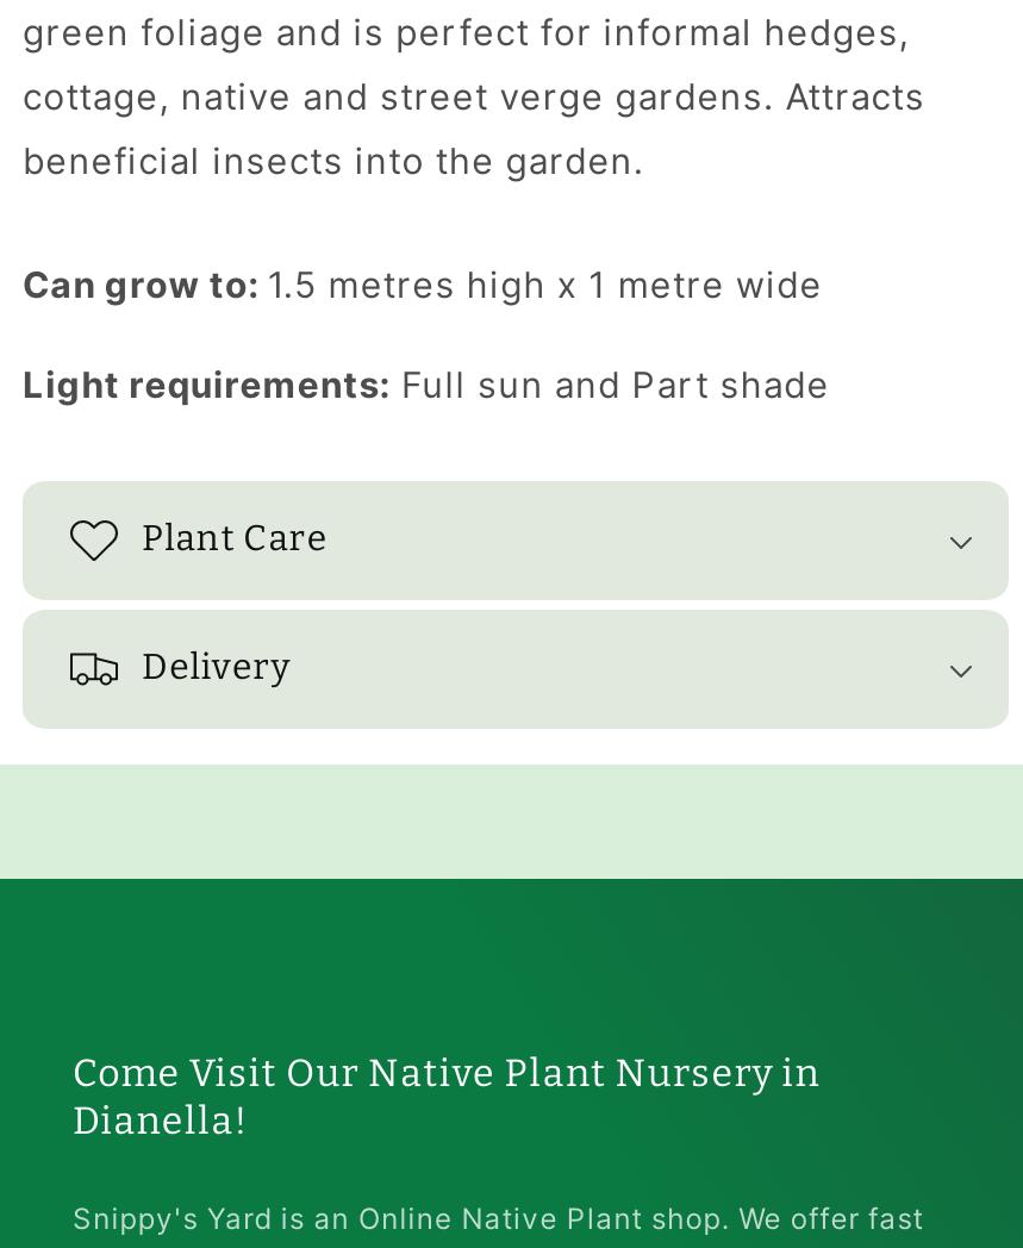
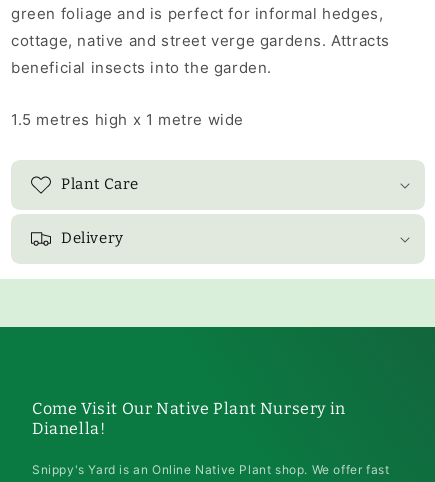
- Can grow to: 1.5 metres high x 1 metre wide
- Light requirements: Full sun and Part shade
+ 1.5 metres high x 1 metre wide
